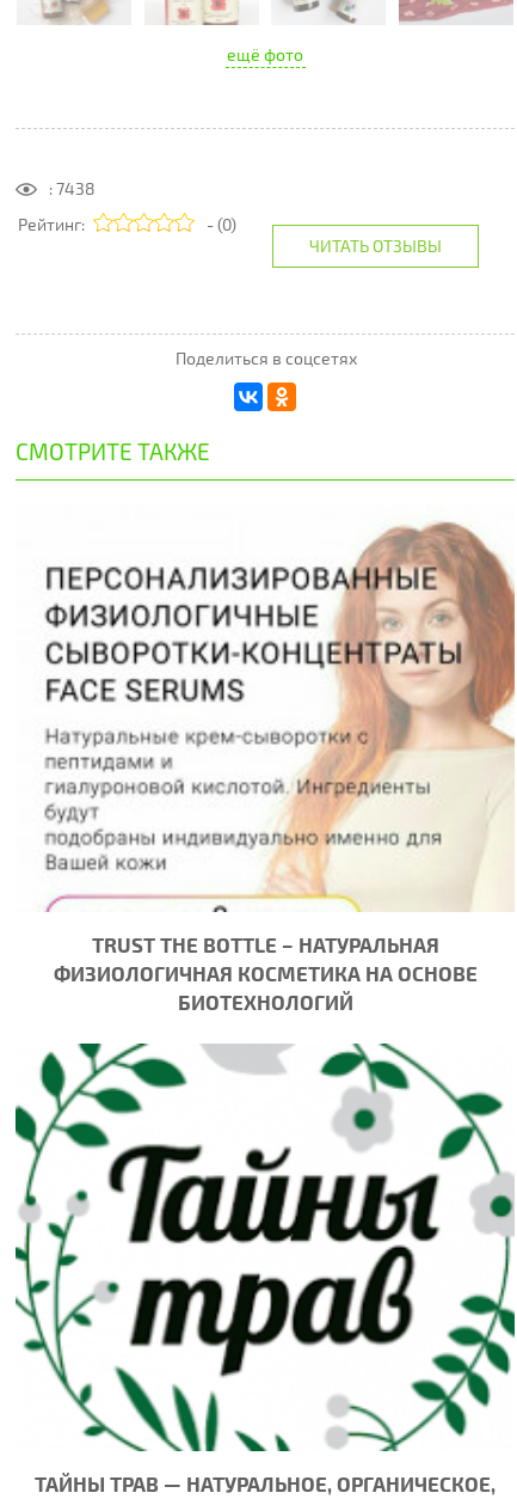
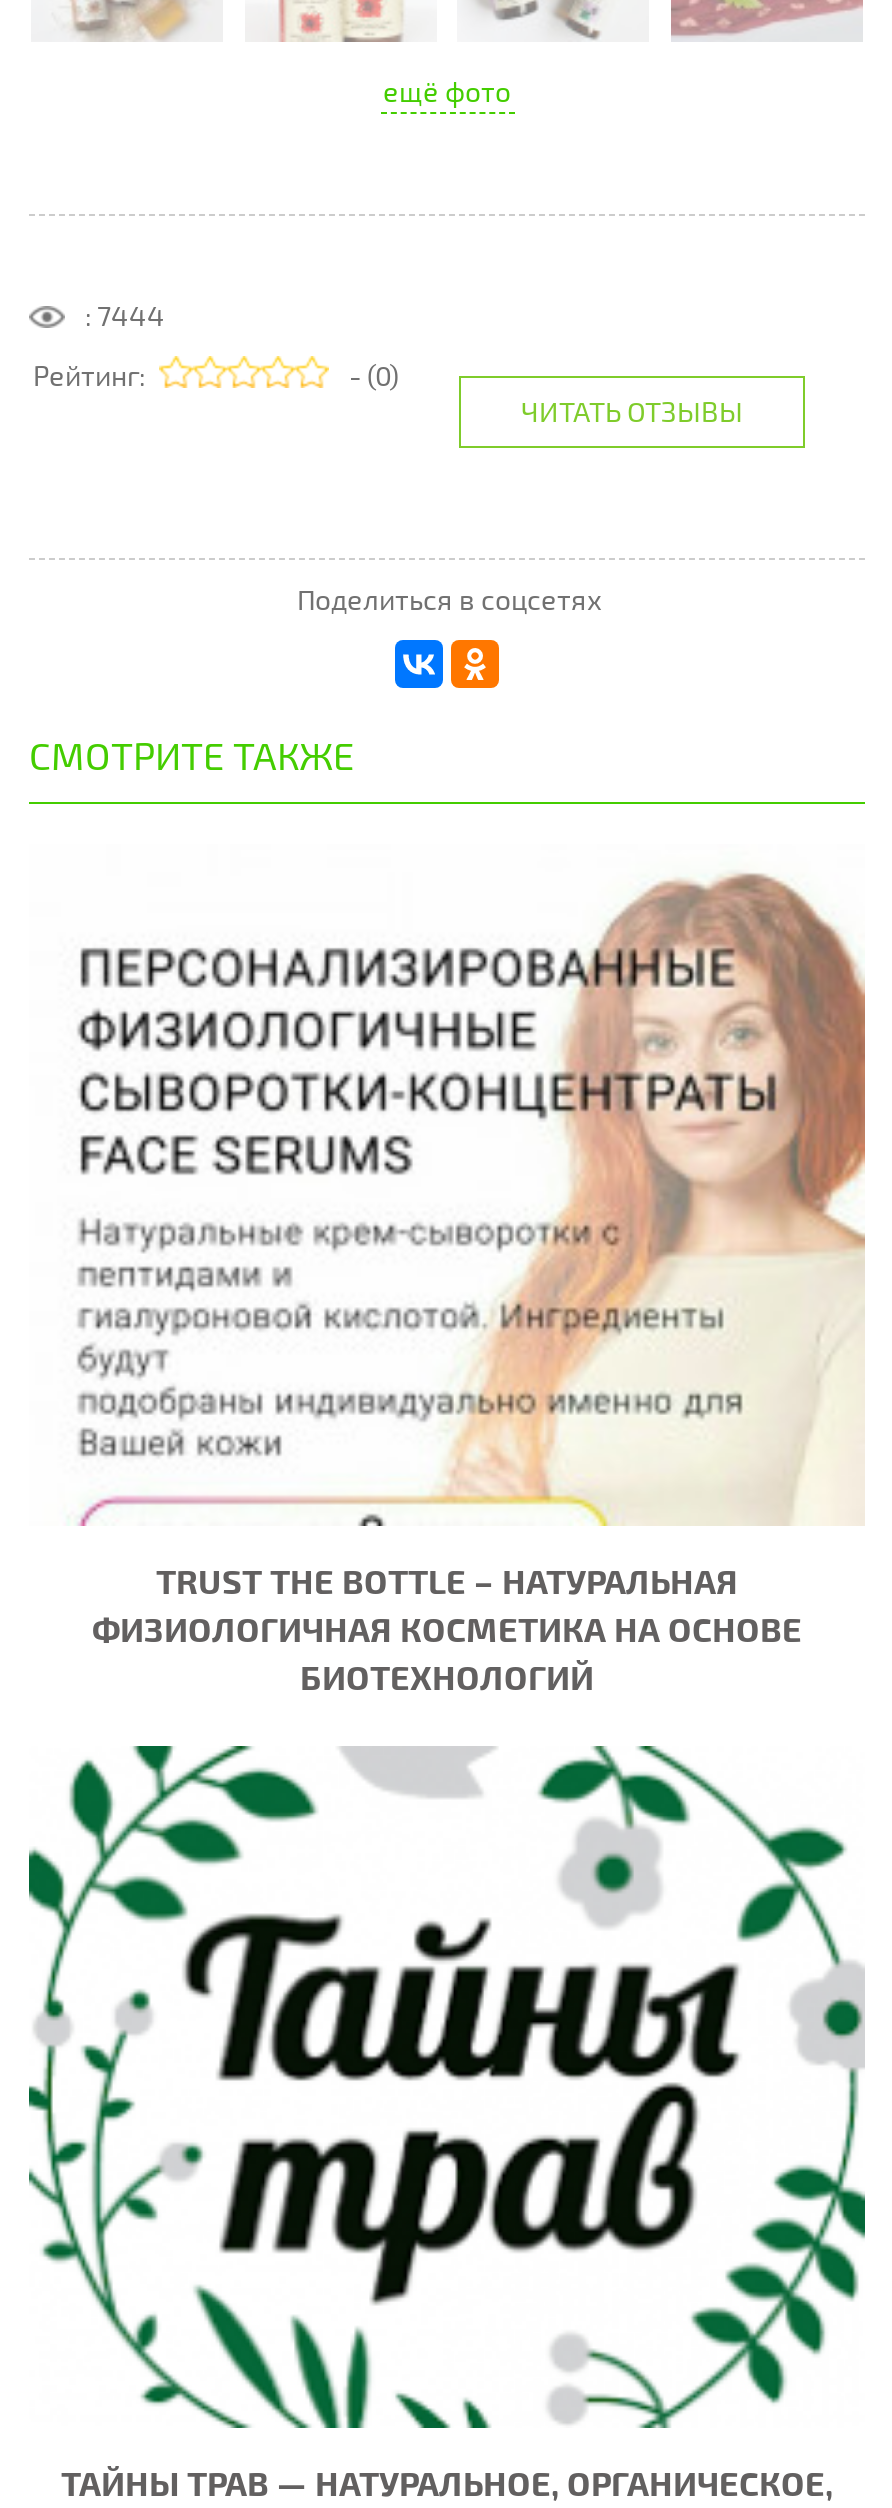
- : 7438
+ : 7444
